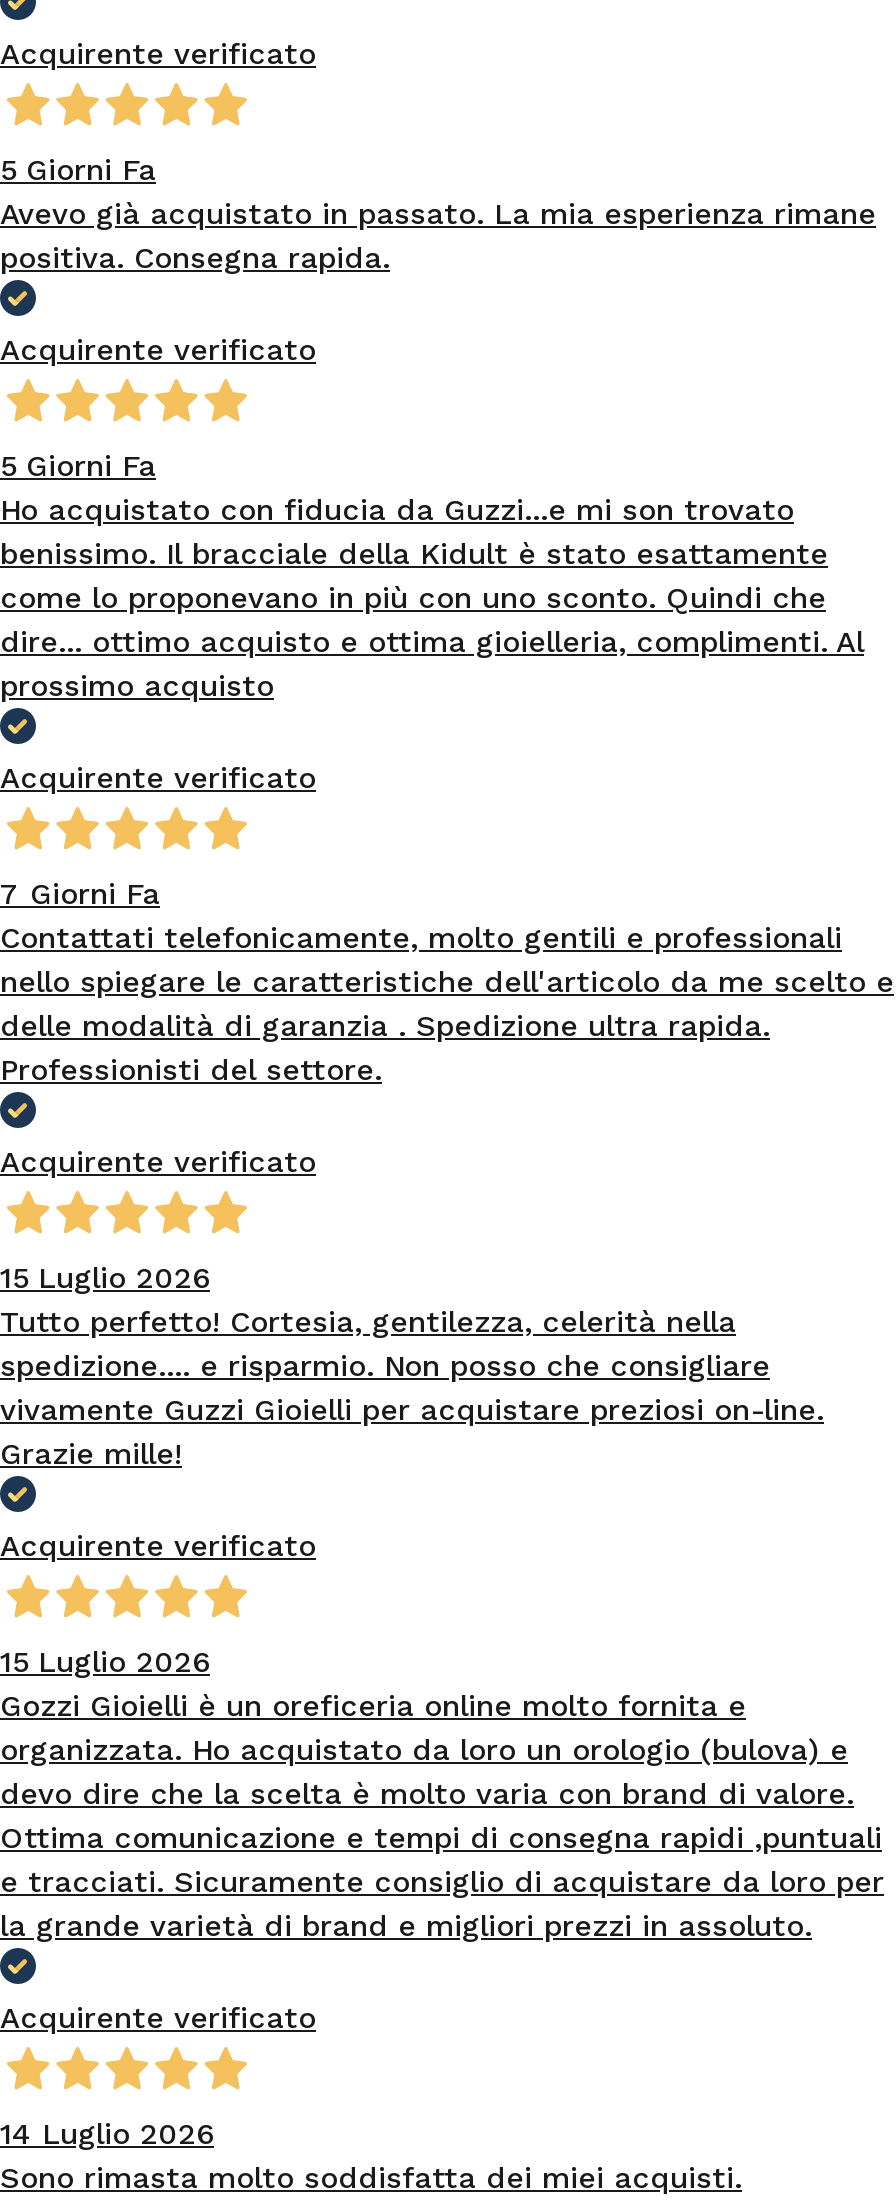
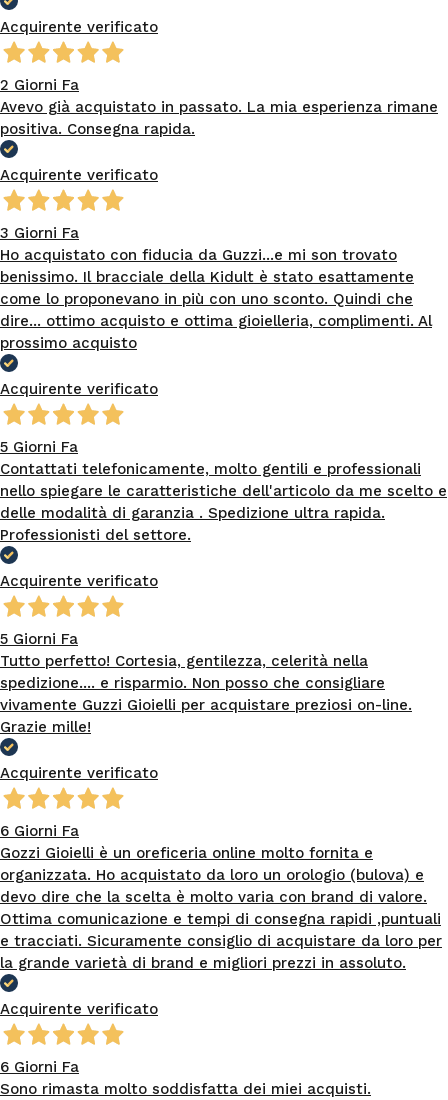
- 5 Giorni Fa
+ 2 Giorni Fa

- 5 Giorni Fa
+ 3 Giorni Fa

- 7 Giorni Fa
+ 5 Giorni Fa

- 15 Luglio 2026
+ 5 Giorni Fa

- 15 Luglio 2026
+ 6 Giorni Fa

- 14 Luglio 2026
+ 6 Giorni Fa
